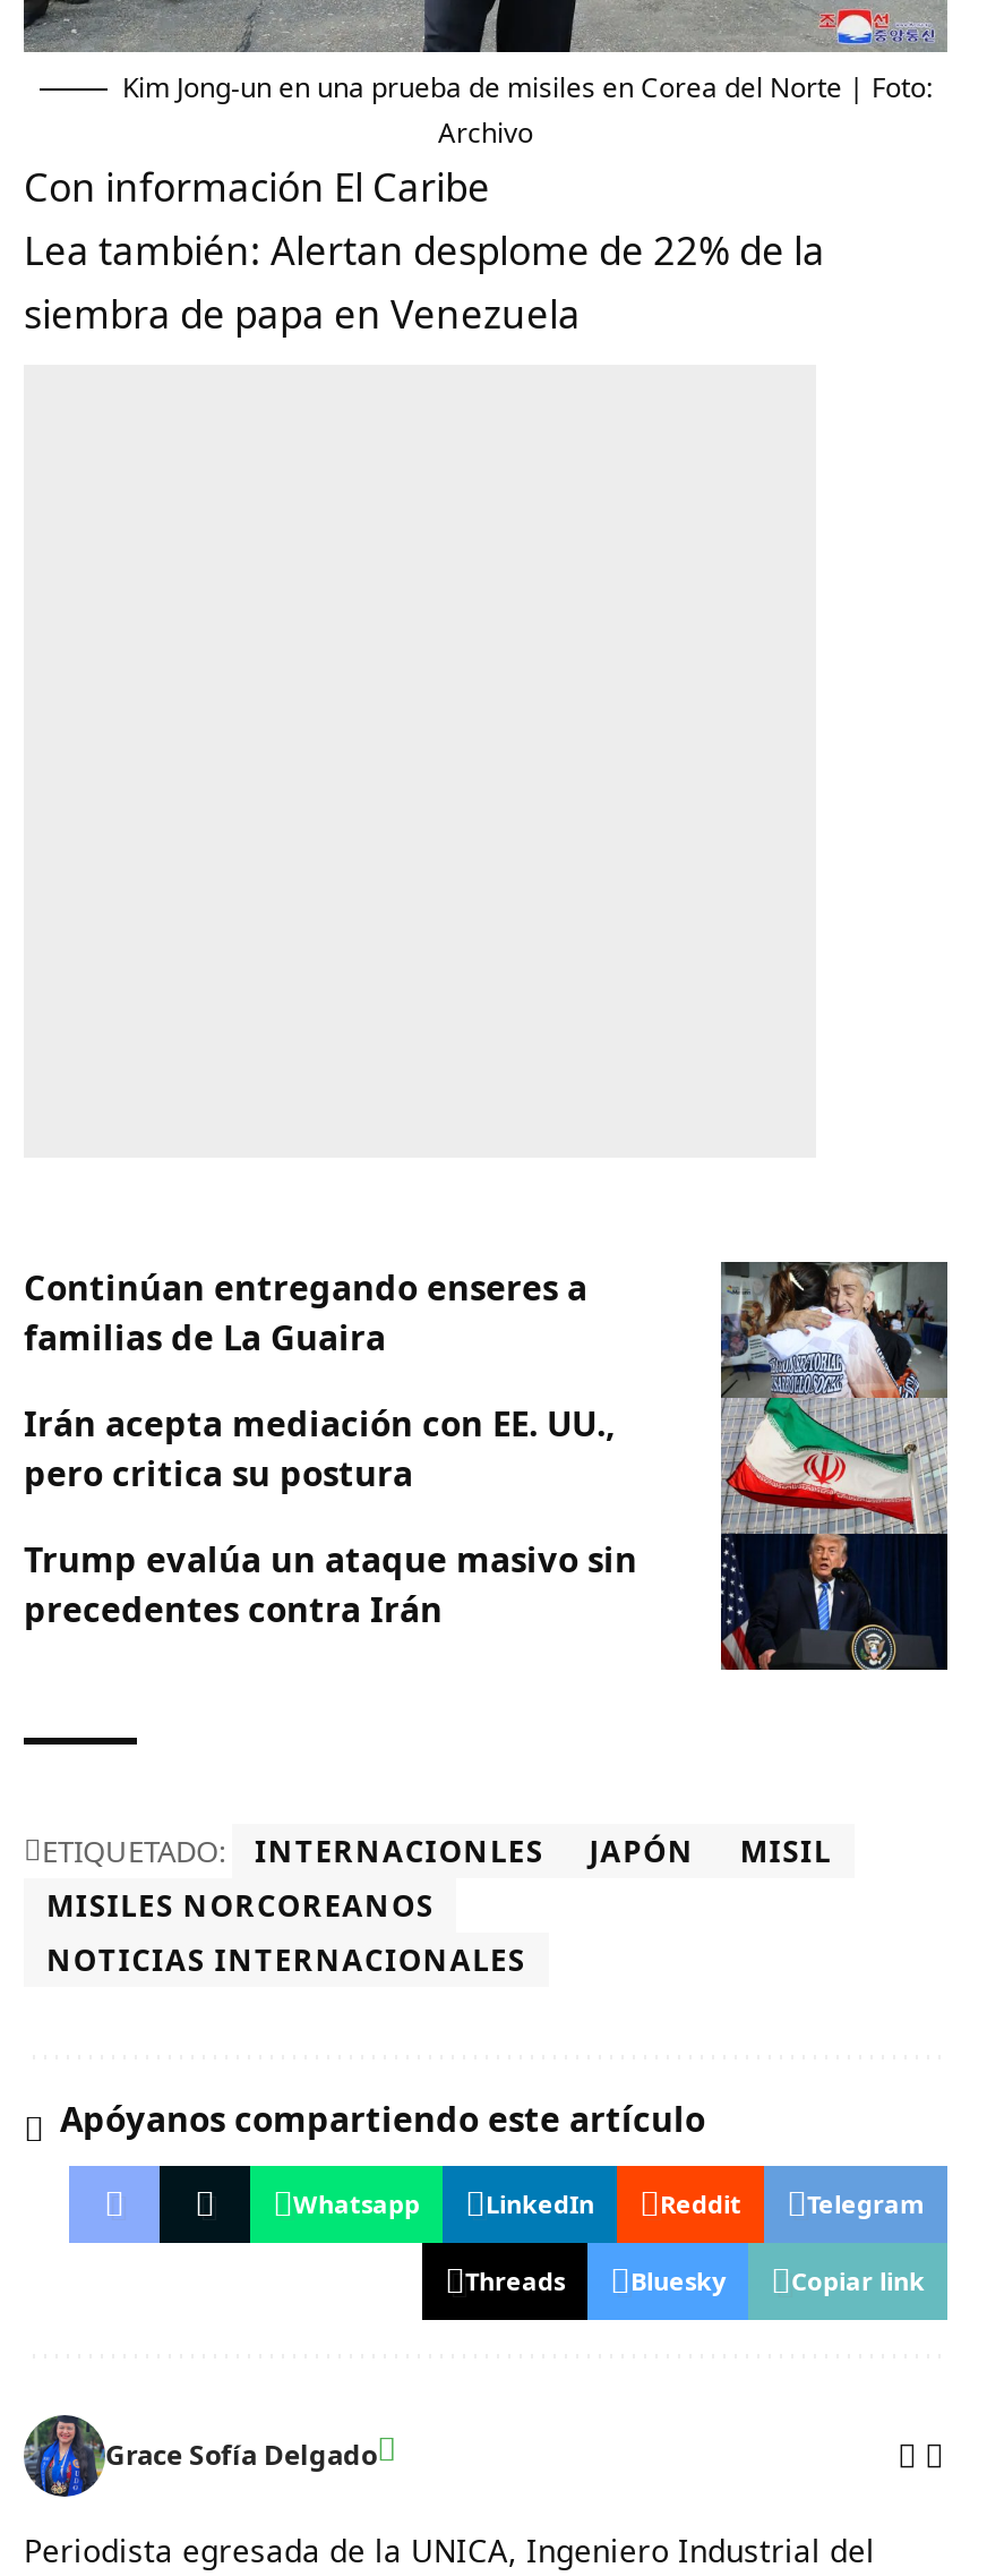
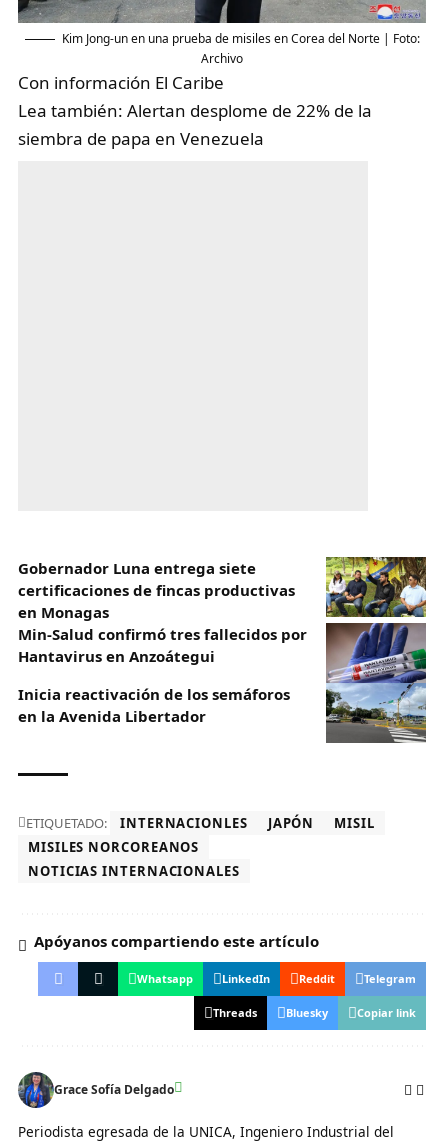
- [image]
- Continúan entregando enseres a
- familias de La Guaira
- Irán acepta mediación con EE. UU.,
- pero critica su postura
- Trump evalúa un ataque masivo sin
- precedentes contra Irán
+ [image]
+ Gobernador Luna entrega siete
+ certificaciones de fincas productivas
+ en Monagas
+ Min-Salud confirmó tres fallecidos por
+ Hantavirus en Anzoátegui
+ Inicia reactivación de los semáforos
+ en la Avenida Libertador
